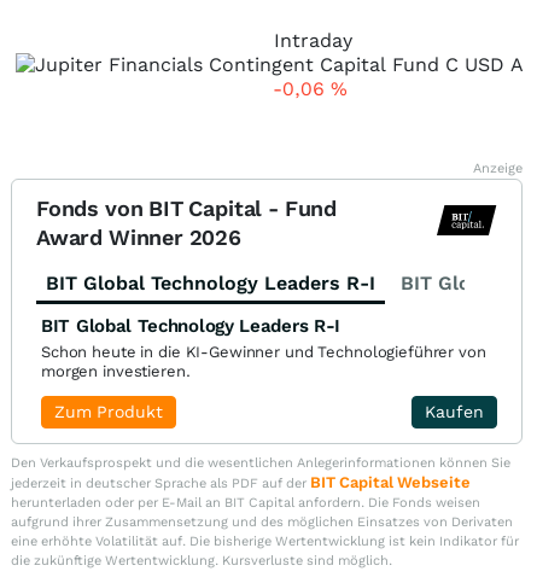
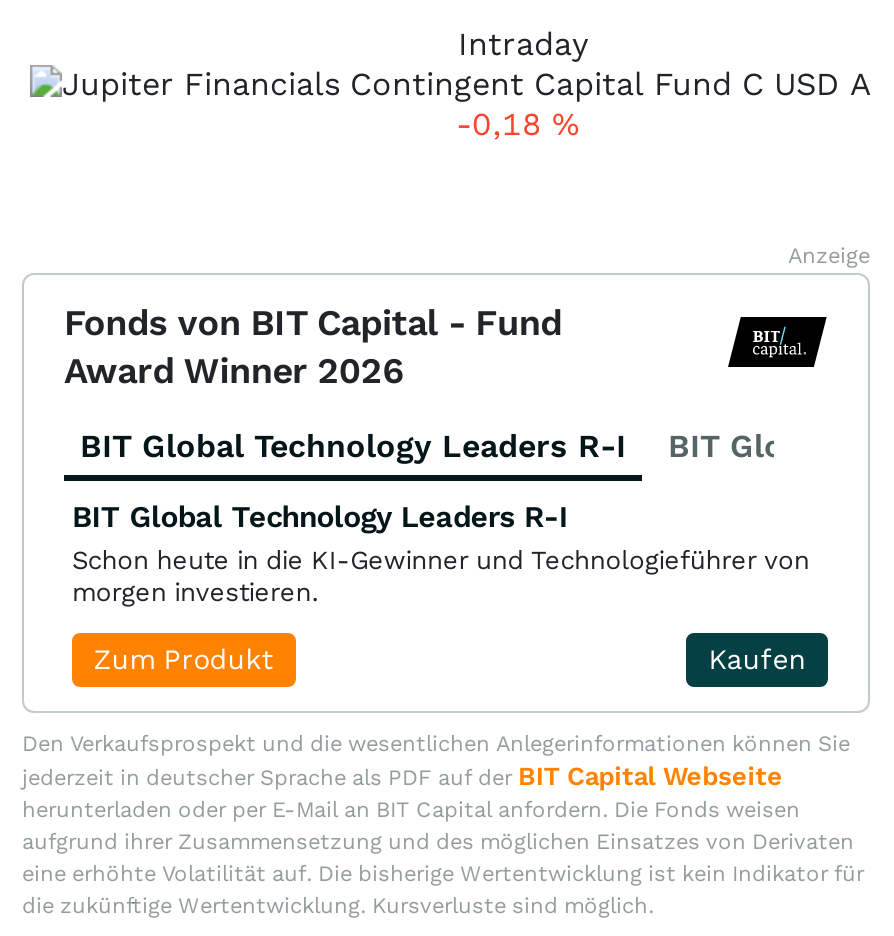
- -0,06%
+ -0,18%
